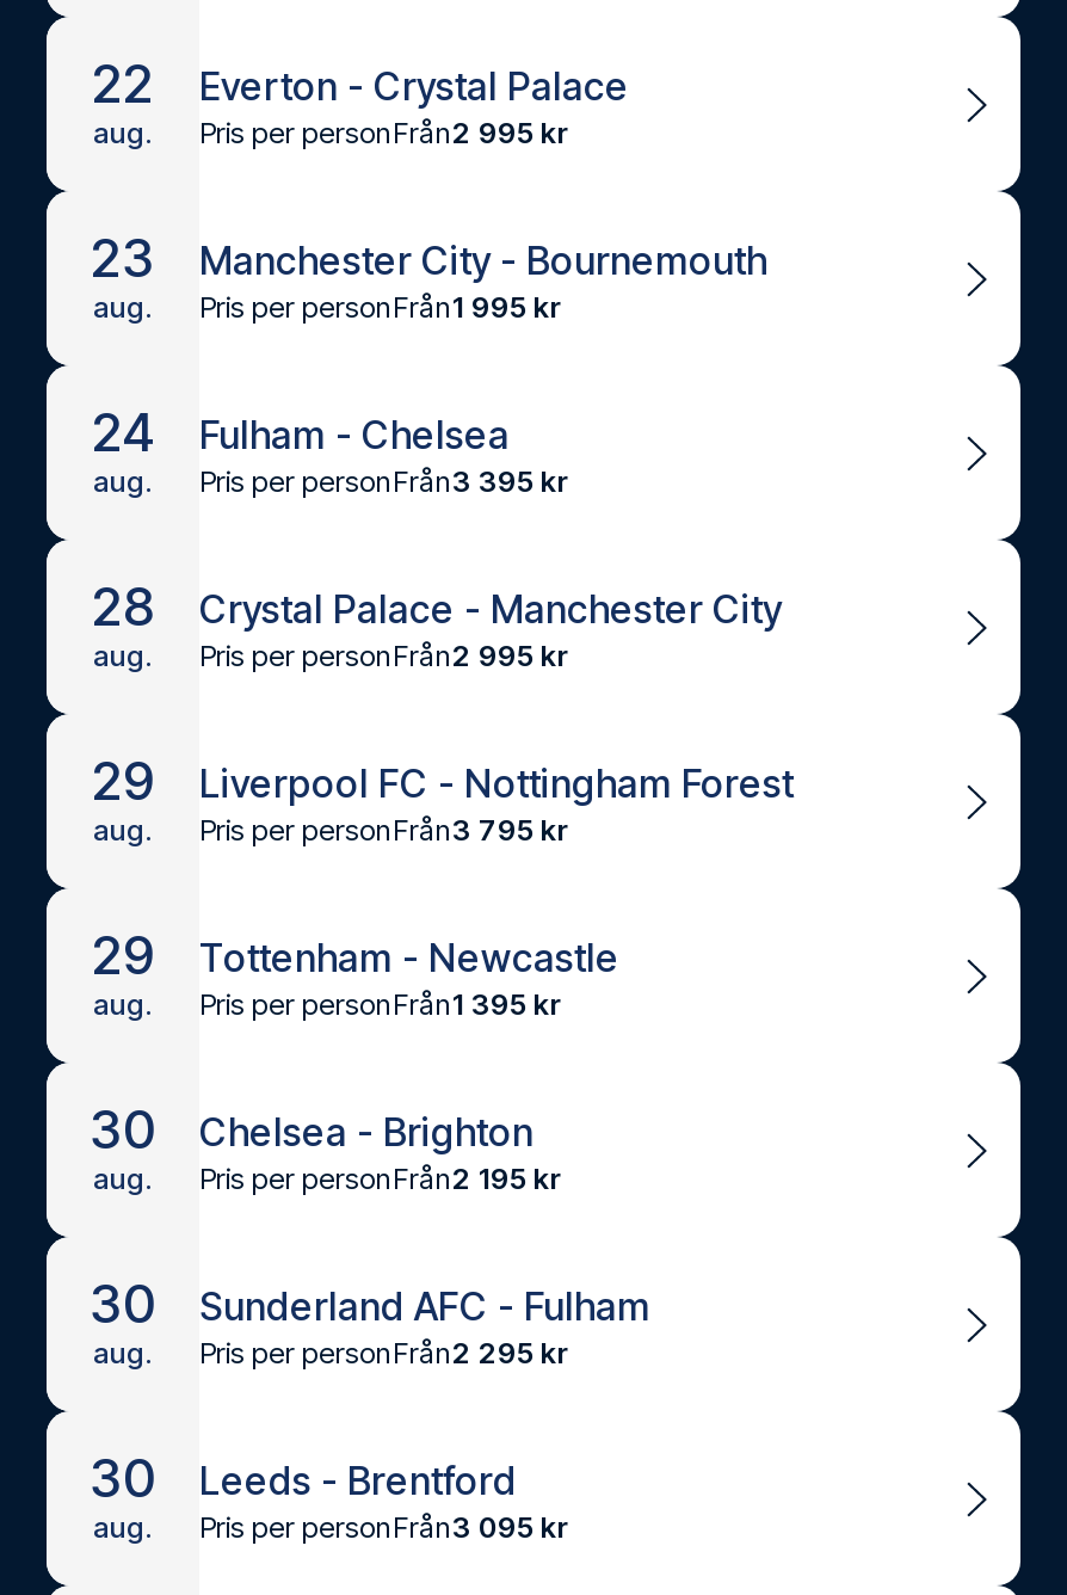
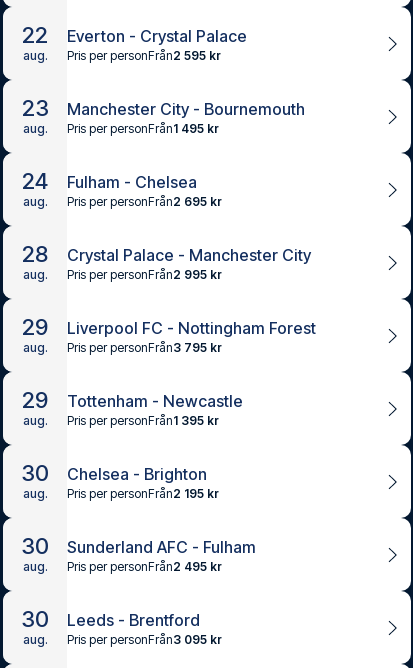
- Pris per personFrån2 995 kr
+ Pris per personFrån2 595 kr

- Pris per personFrån1 995 kr
+ Pris per personFrån1 495 kr

- Pris per personFrån3 395 kr
+ Pris per personFrån2 695 kr

- Pris per personFrån2 295 kr
+ Pris per personFrån2 495 kr
